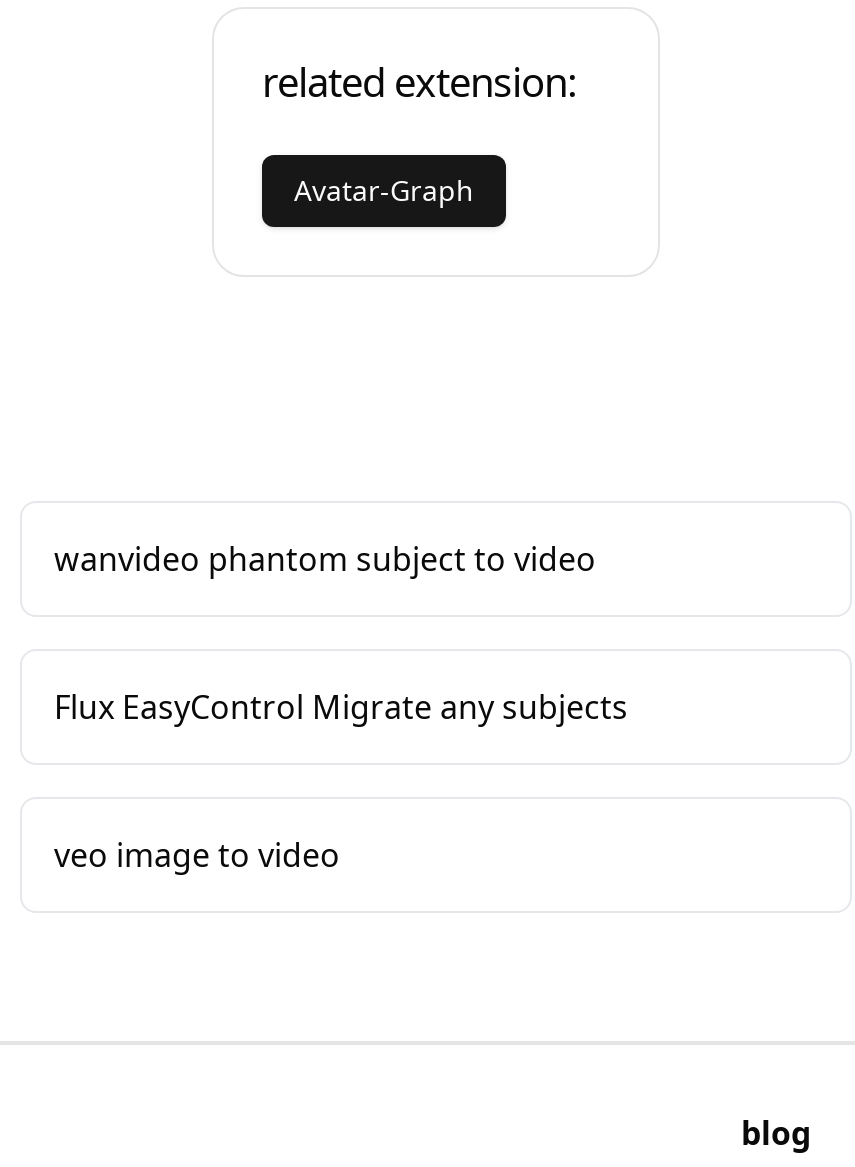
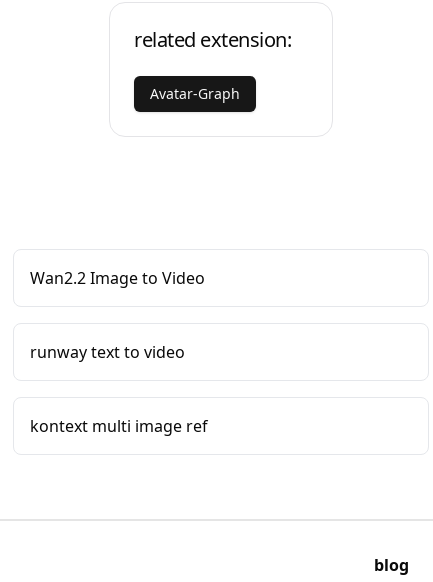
- wanvideo phantom subject to video
+ Wan2.2 Image to Video

- Flux EasyControl Migrate any subjects
+ runway text to video

- veo image to video
+ kontext multi image ref
